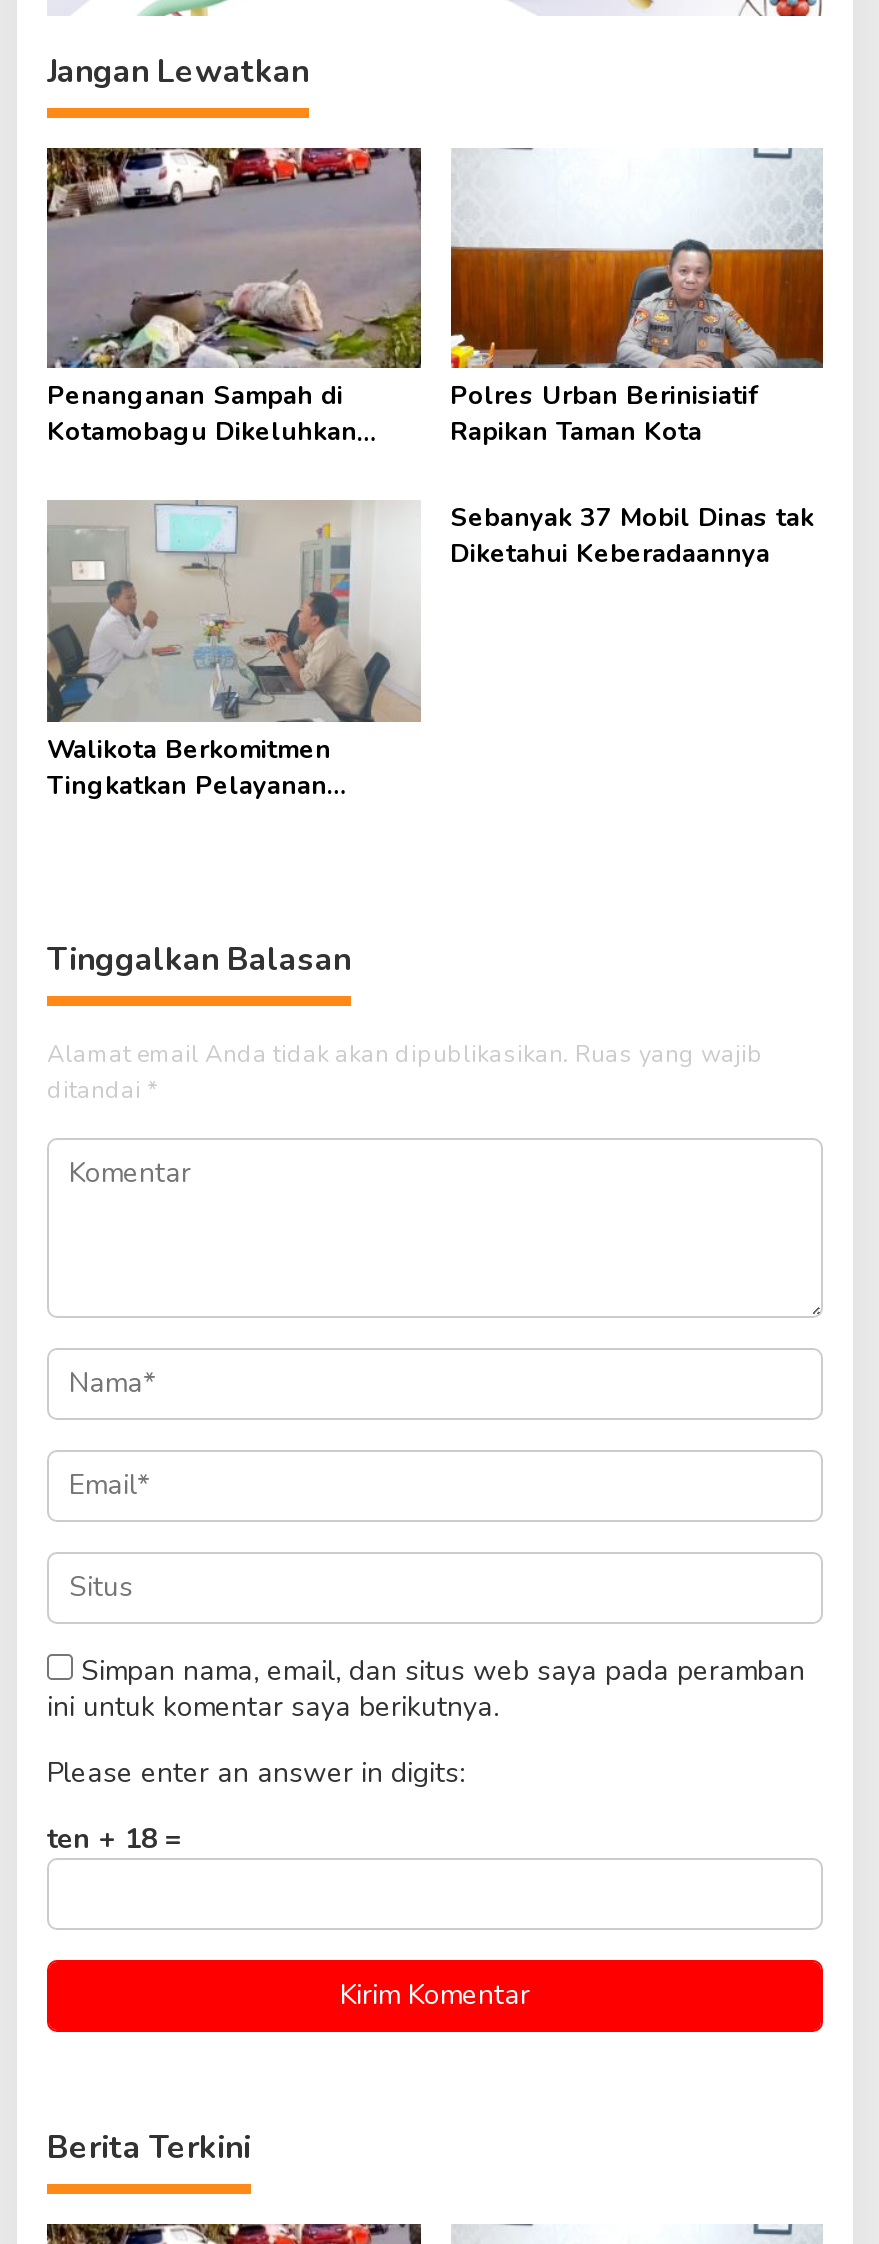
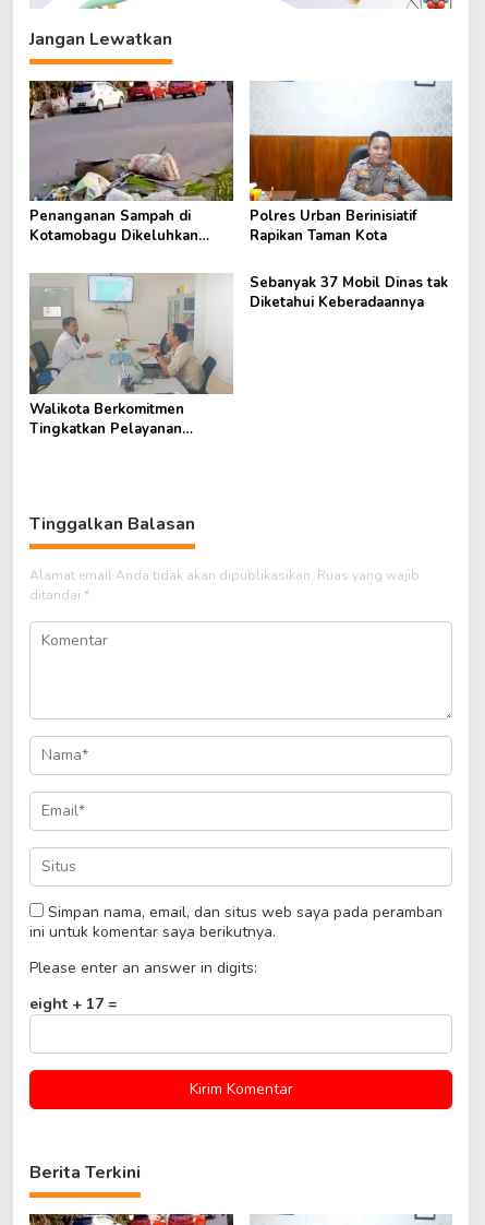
- ten + 18 =
+ eight + 17 =
